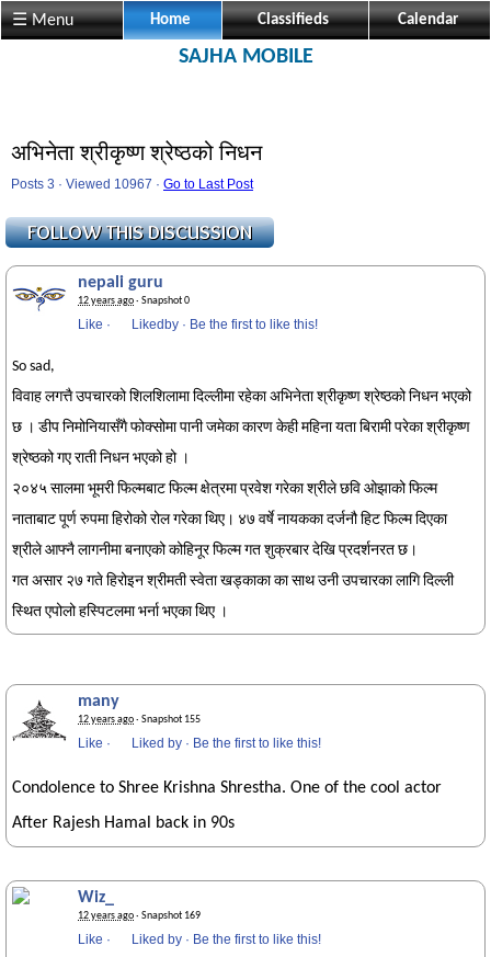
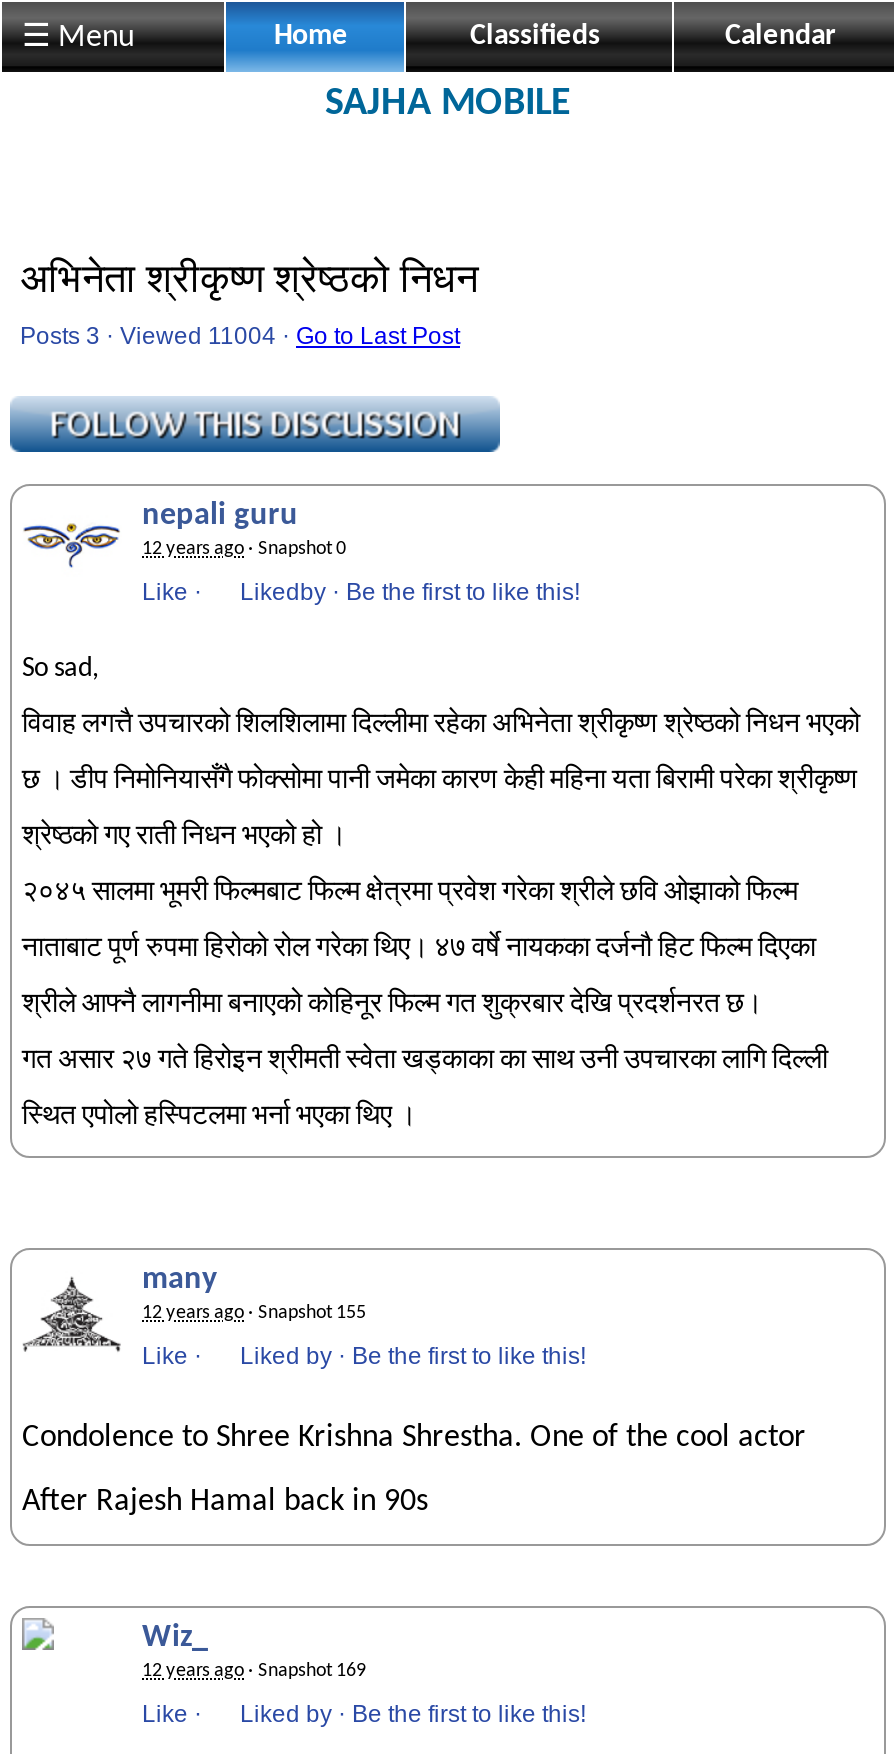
- Posts 3 · Viewed 10967 · Go to Last Post
+ Posts 3 · Viewed 11004 · Go to Last Post
